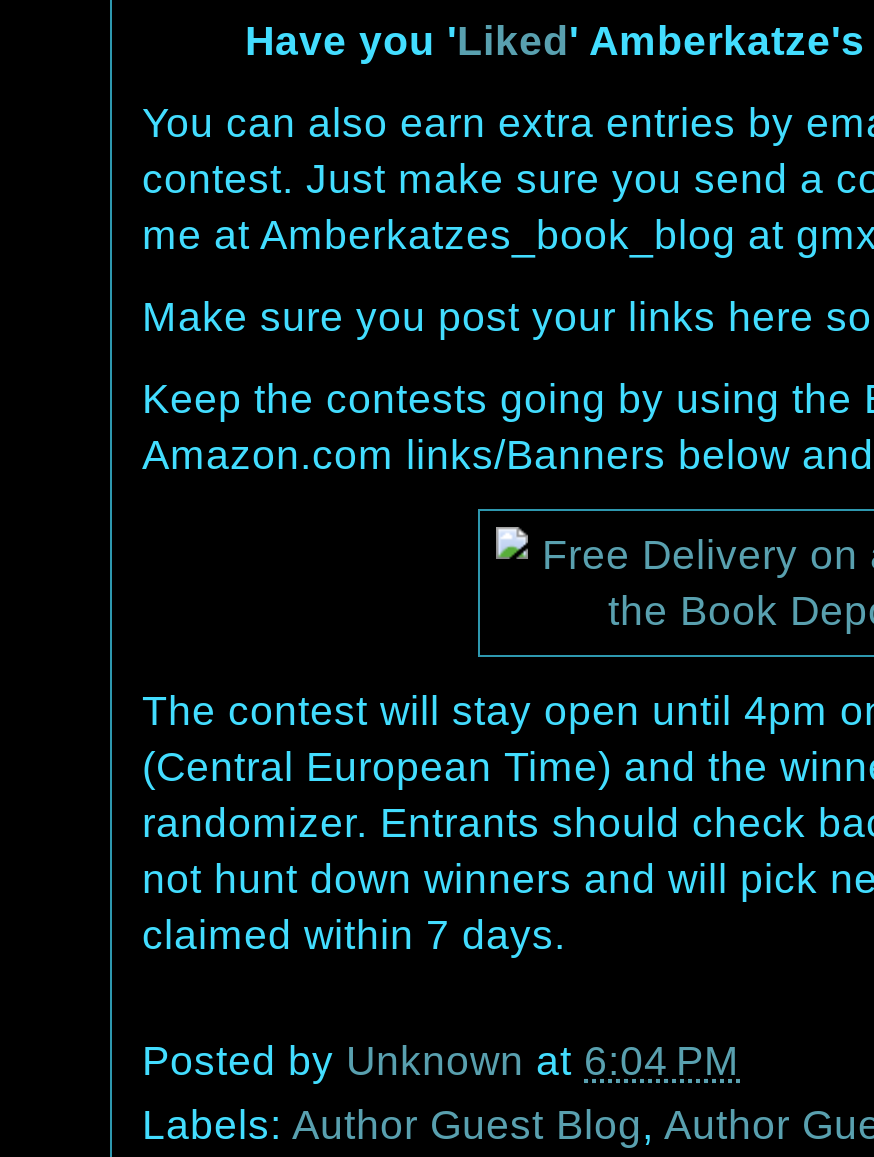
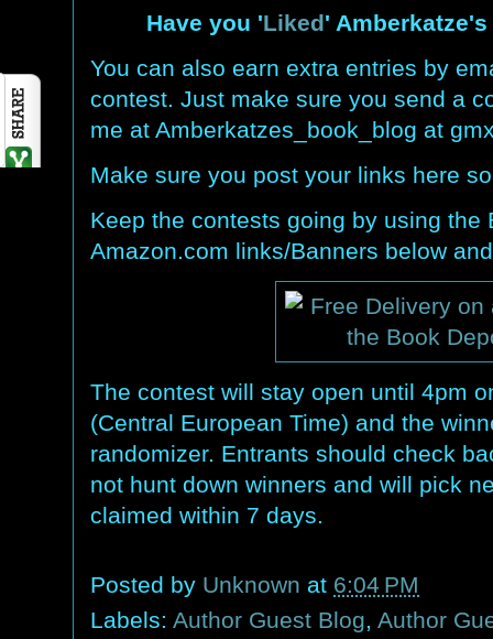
+ [image]
